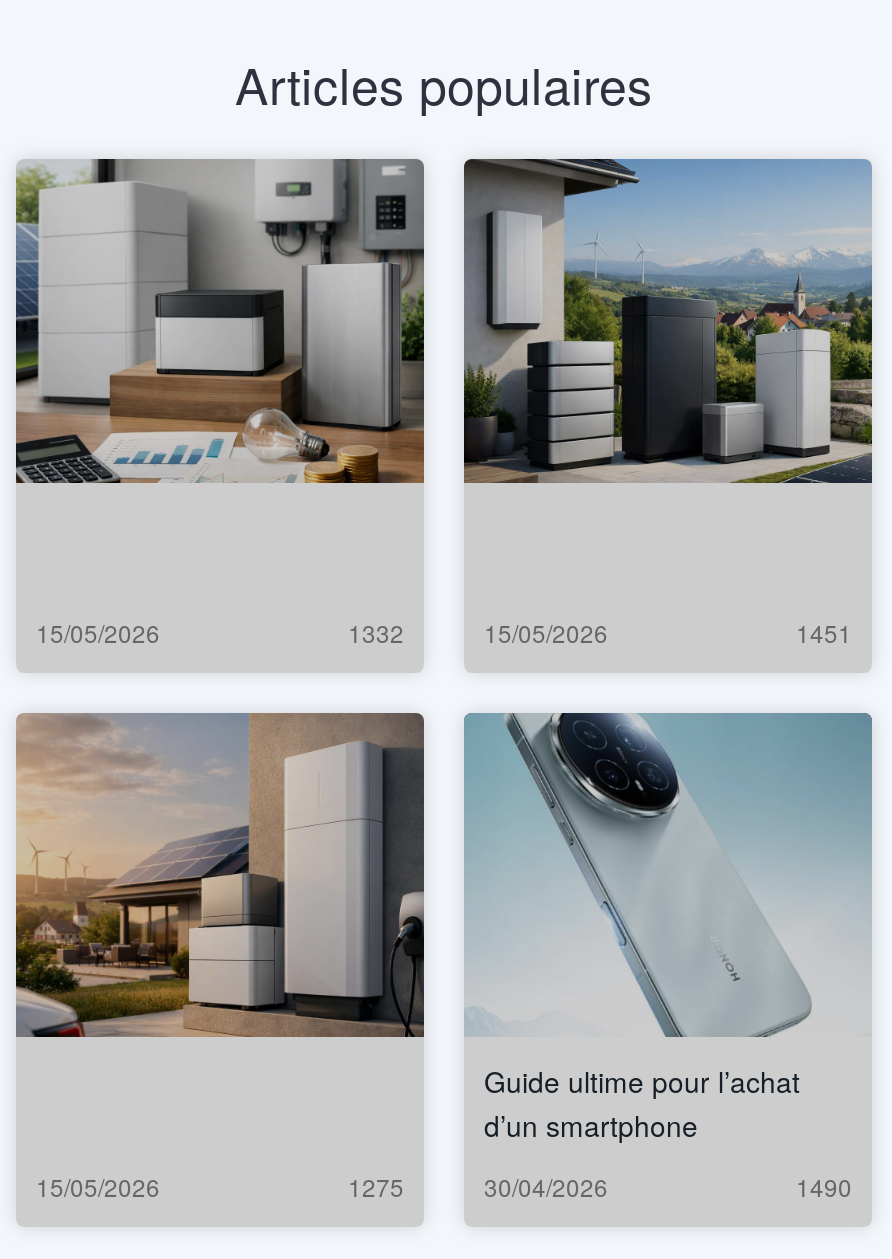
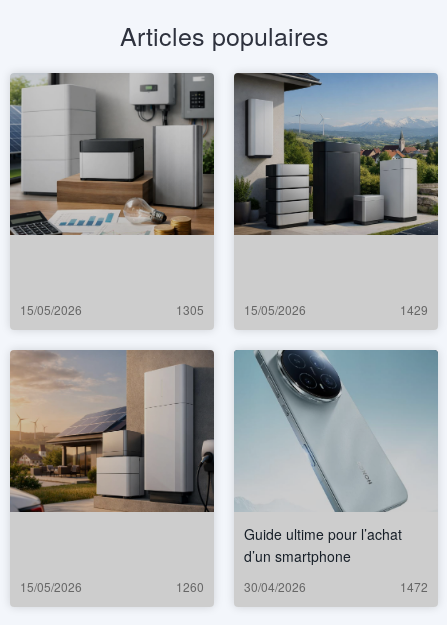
- 1332
+ 1305

- 1451
+ 1429

- 1275
+ 1260

- 1490
+ 1472
